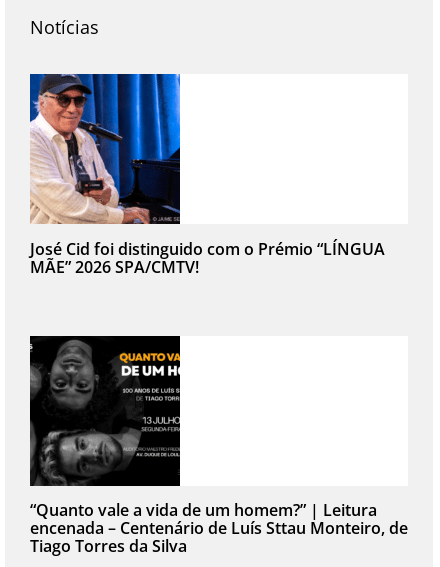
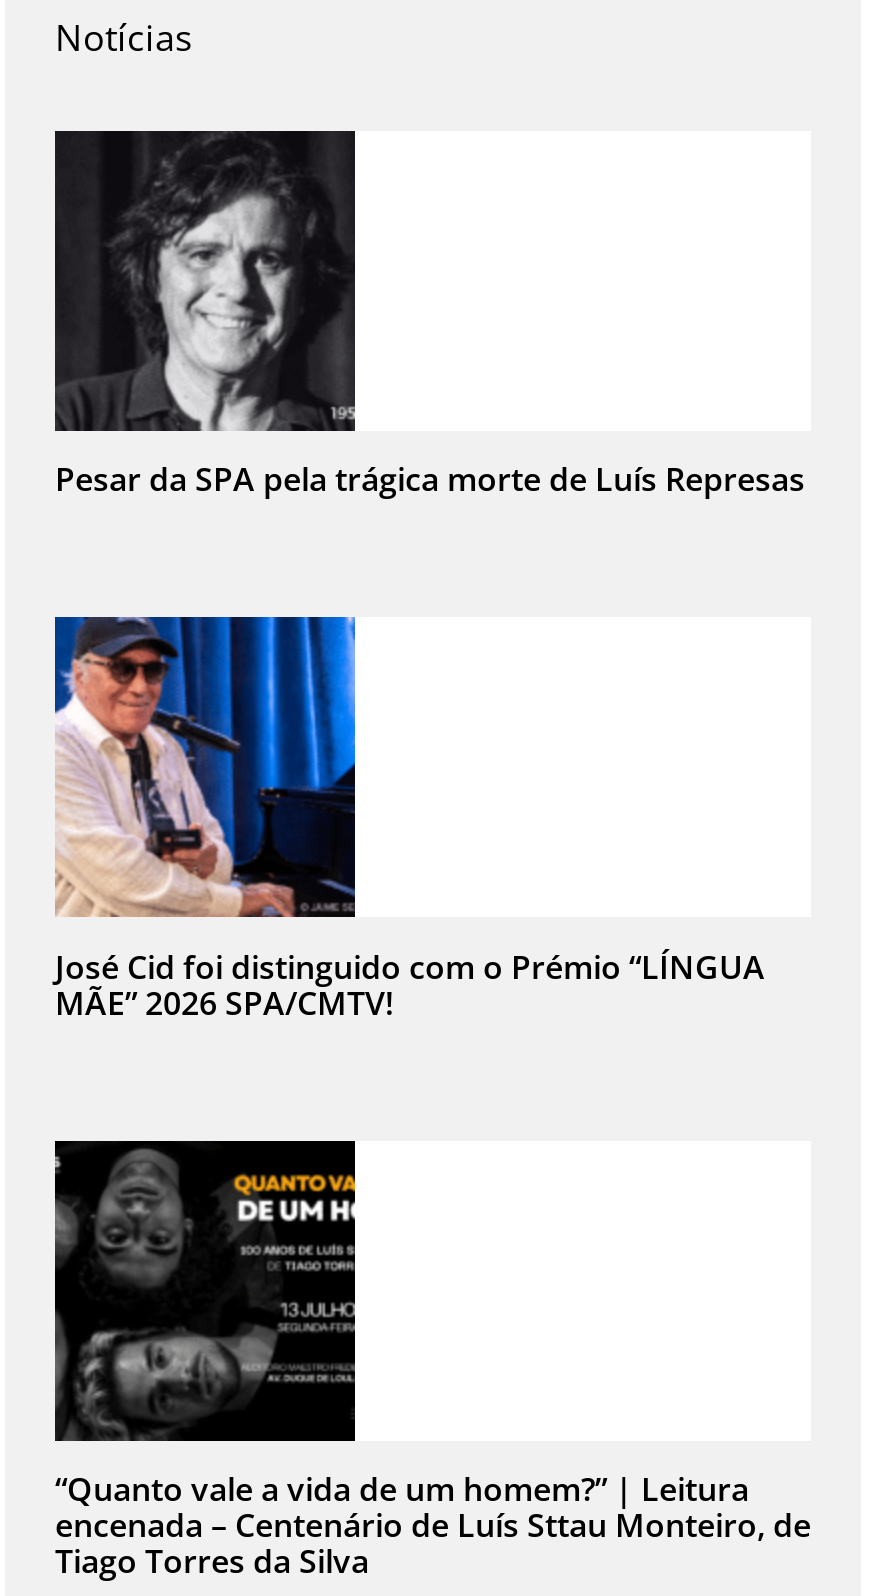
+ [image]
+ Pesar da SPA pela trágica morte de Luís Represas
